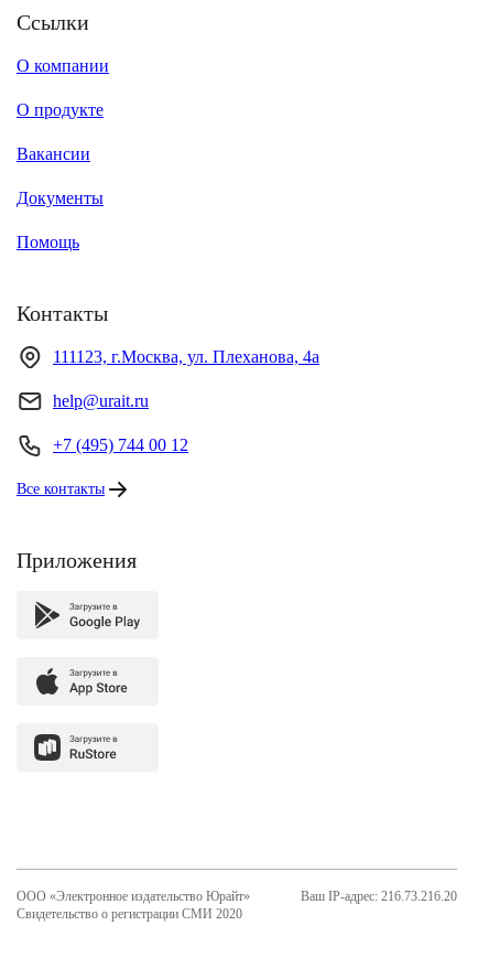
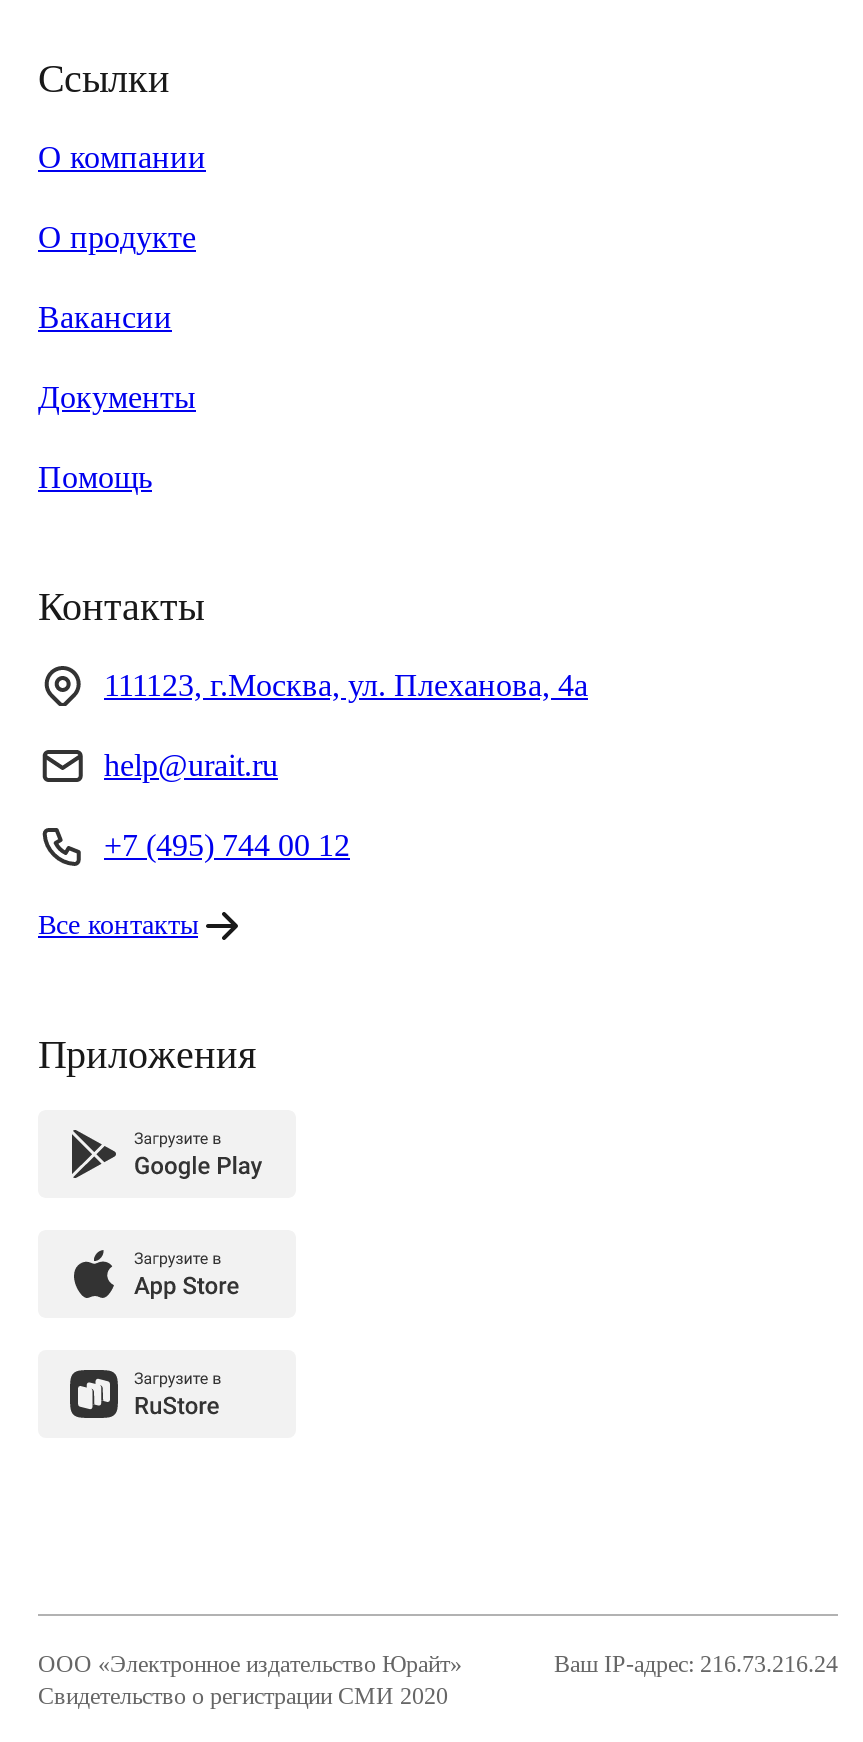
- Ваш IP-адрес: 216.73.216.20
+ Ваш IP-адрес: 216.73.216.24
